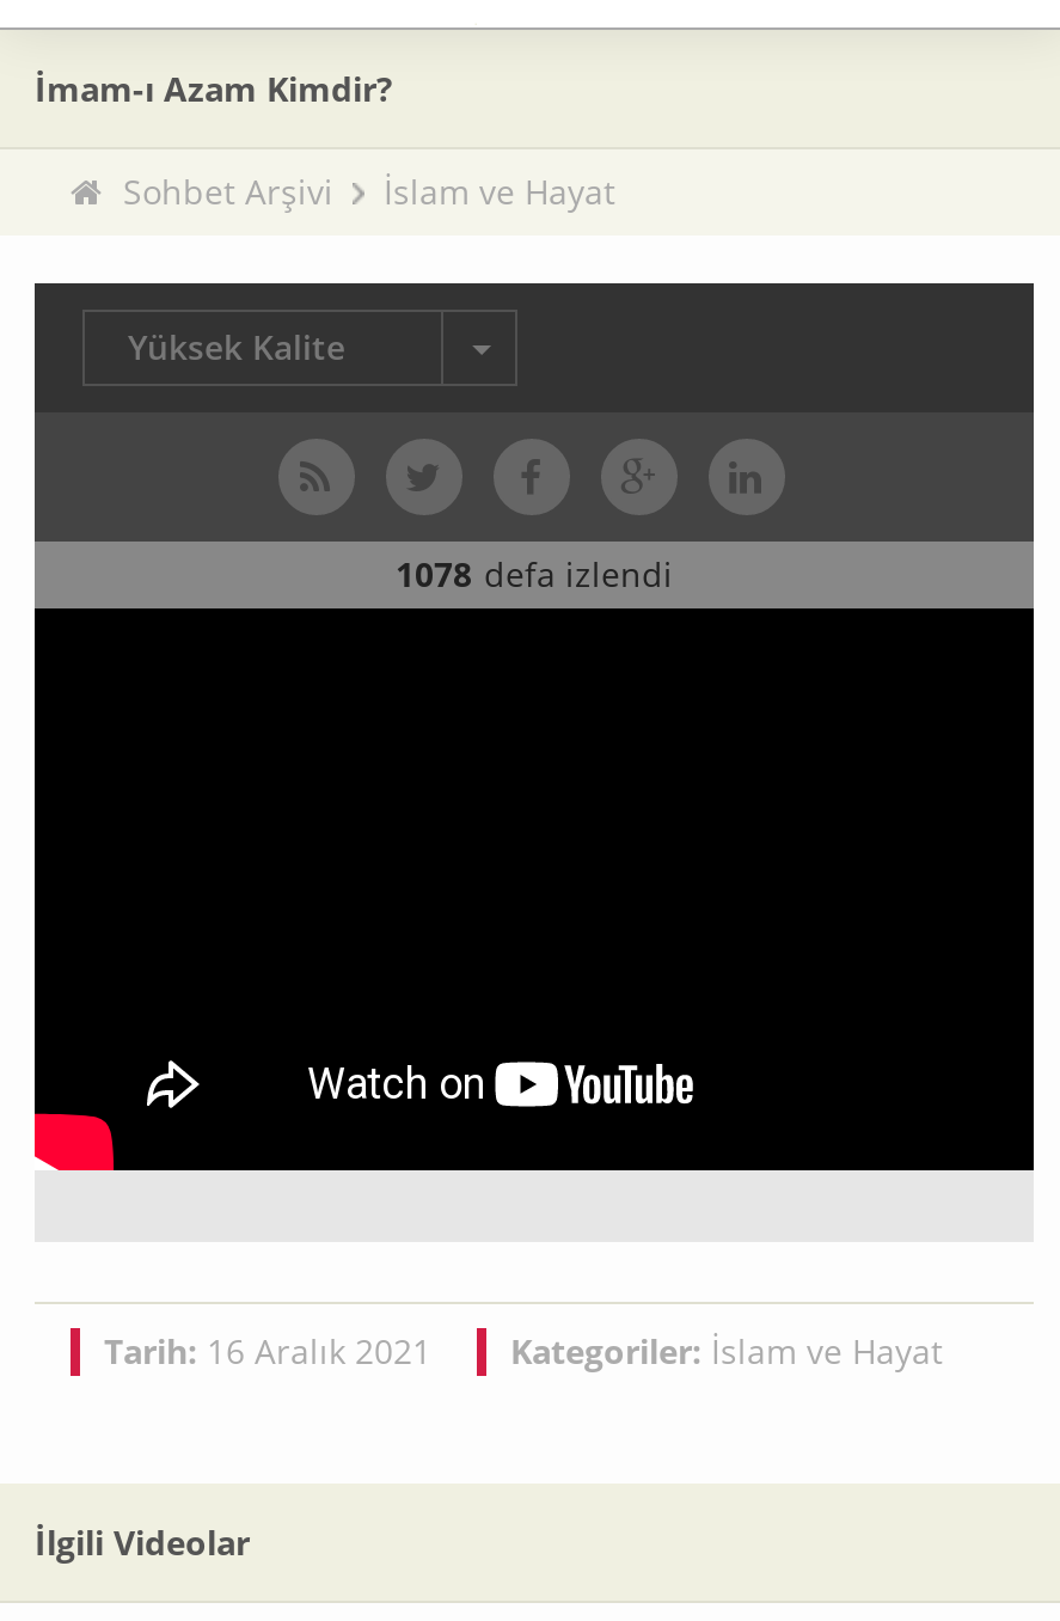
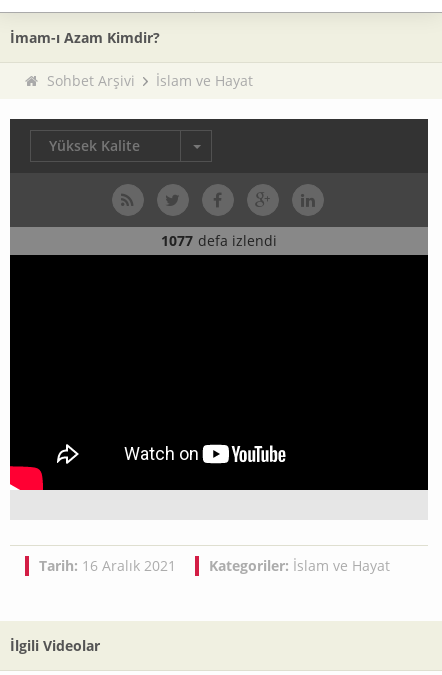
- 1078 defa izlendi
+ 1077 defa izlendi
